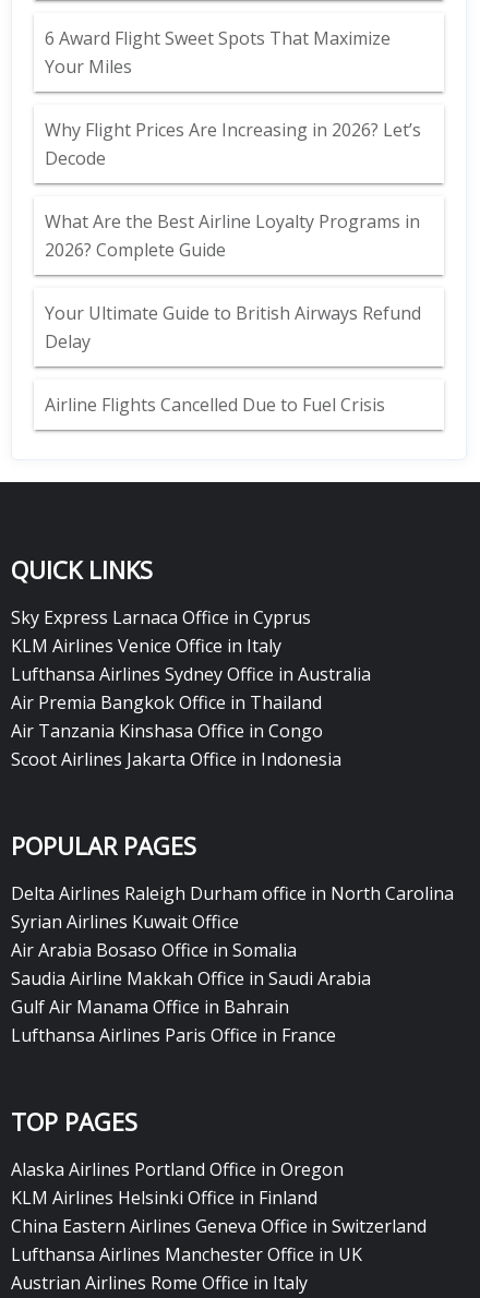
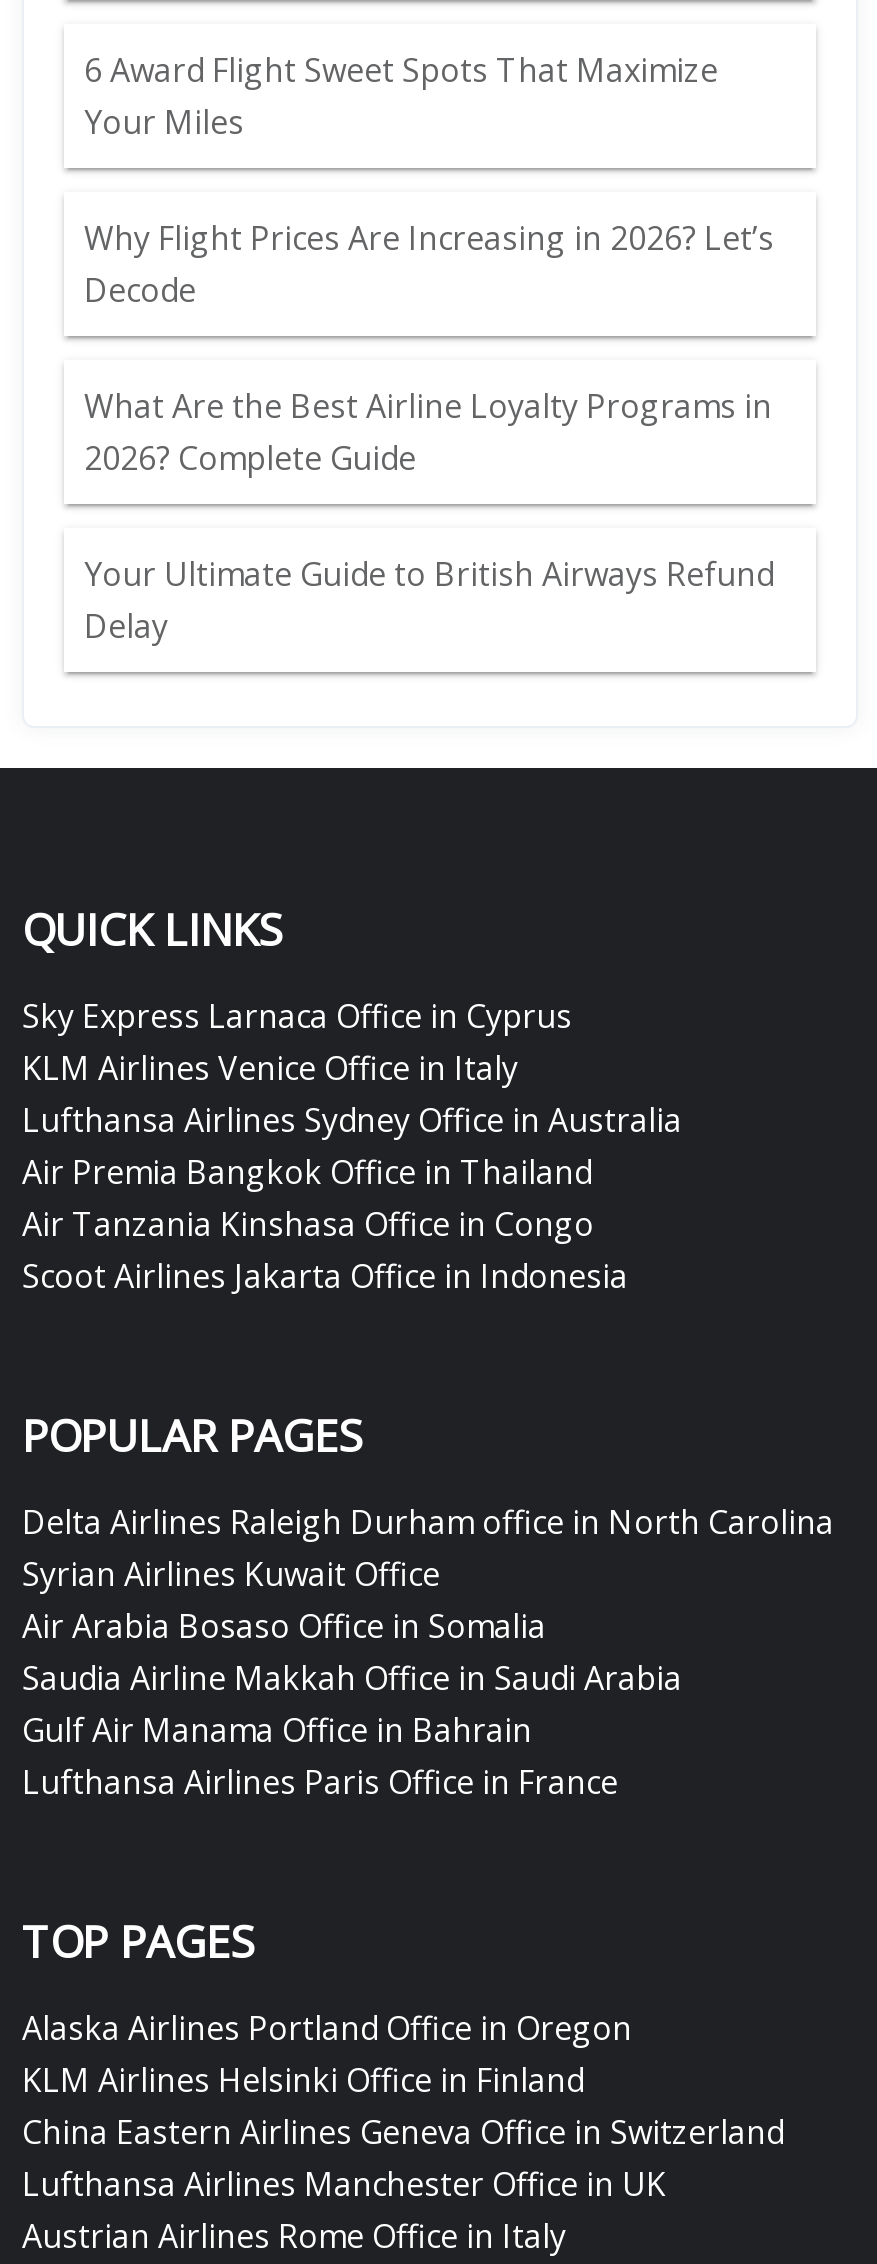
- Airline Flights Cancelled Due to Fuel Crisis
